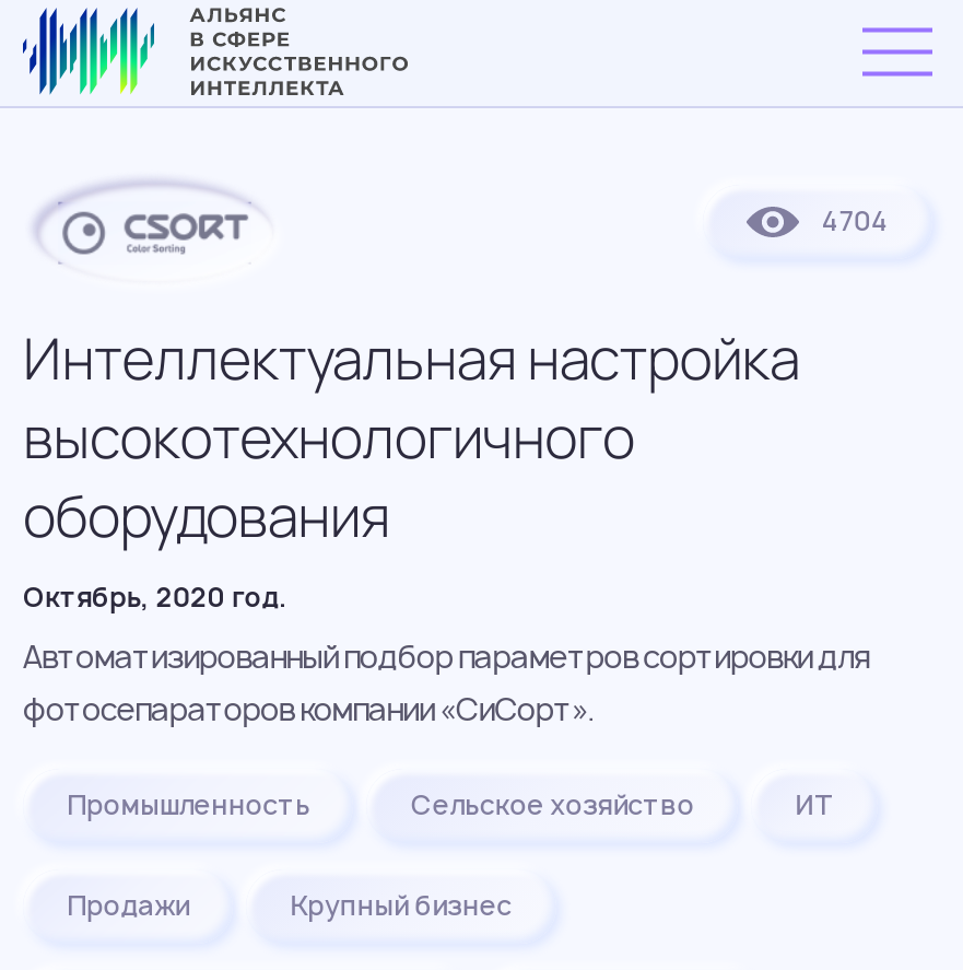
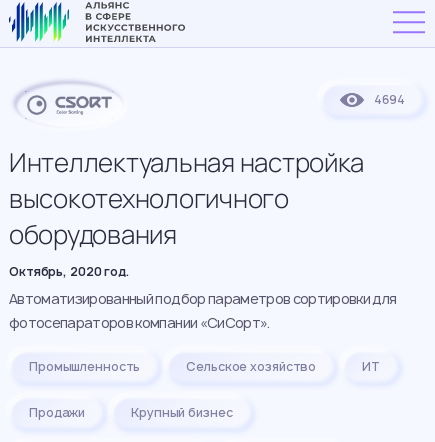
- 4704
+ 4694
